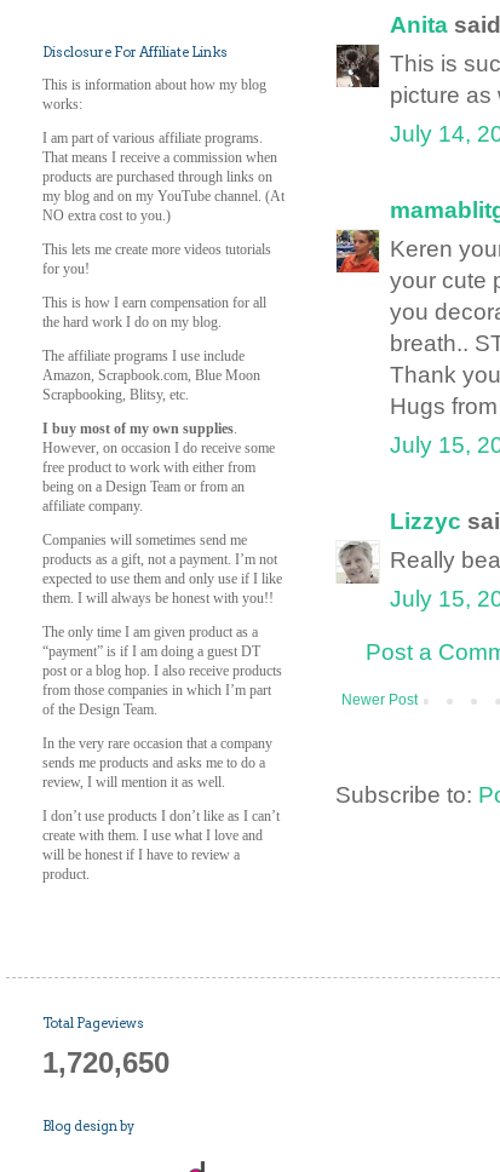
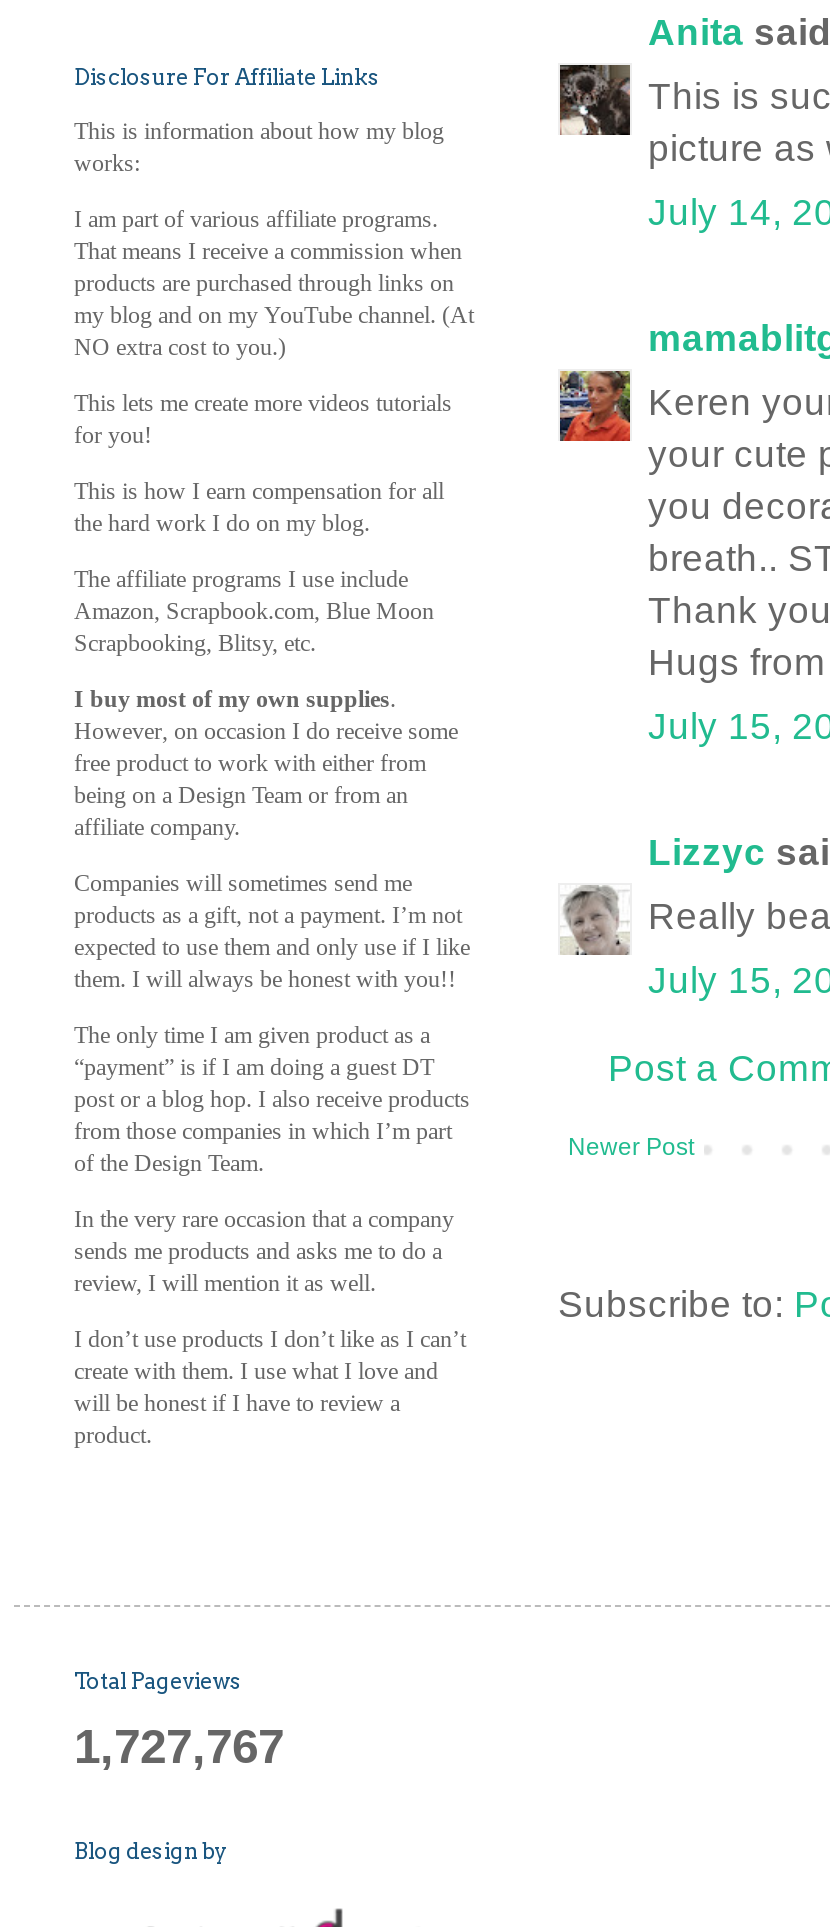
- 1,720,650
+ 1,727,767
